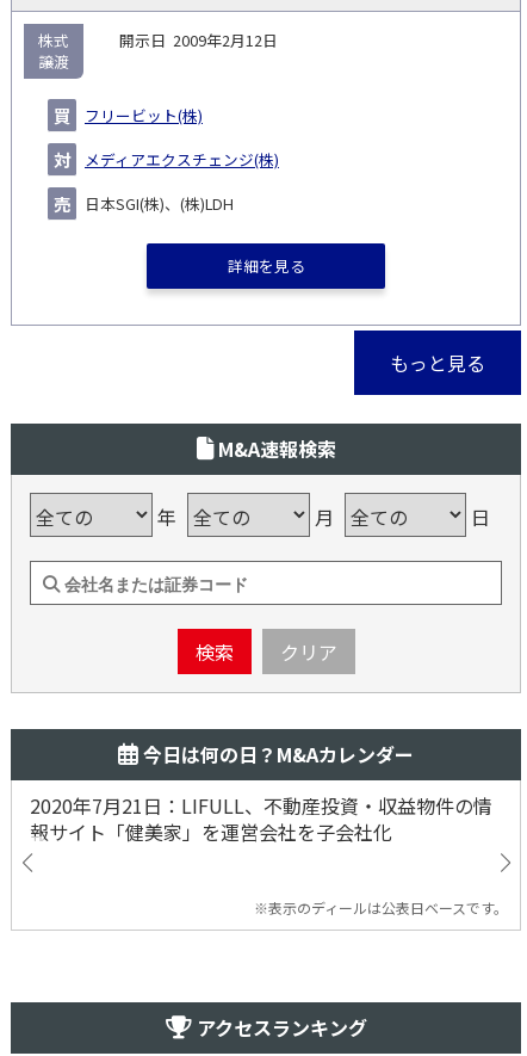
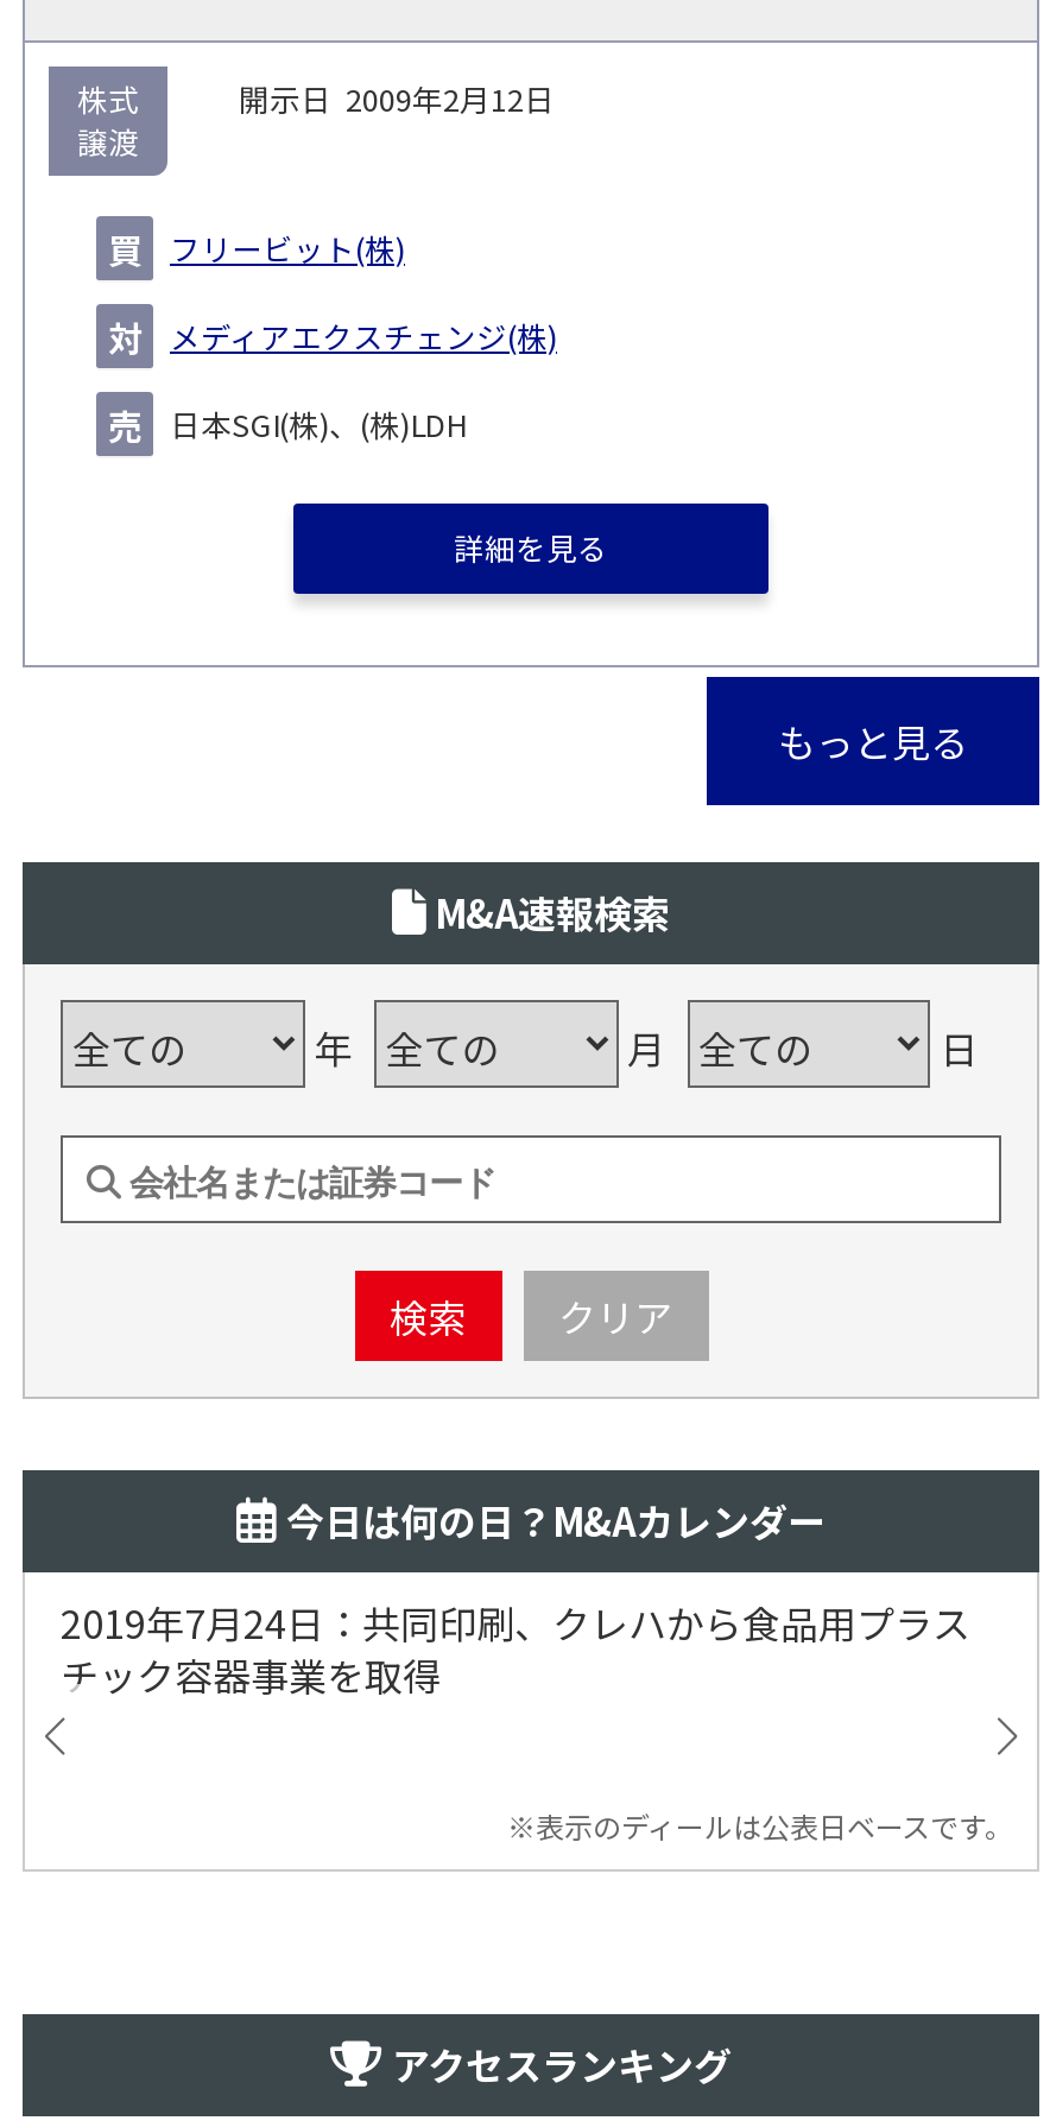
- 2020年7月21日：LIFULL、不動産投資・収益物件の情
- 報サイト「健美家」を運営会社を子会社化
+ 2019年7月24日：共同印刷、クレハから食品用プラス
+ チック容器事業を取得
